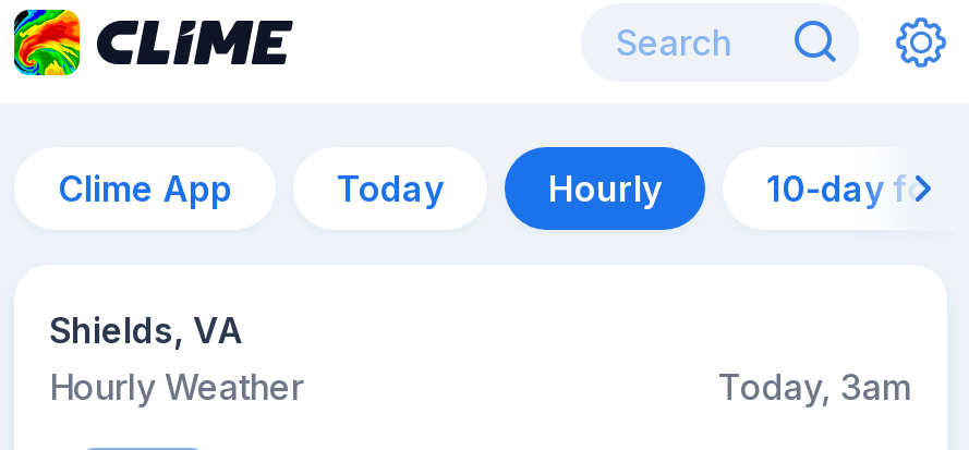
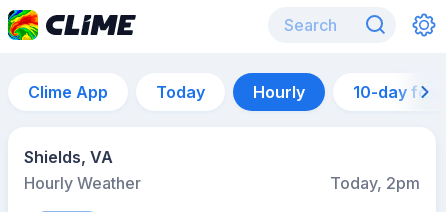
- Today, 3am
+ Today, 2pm
